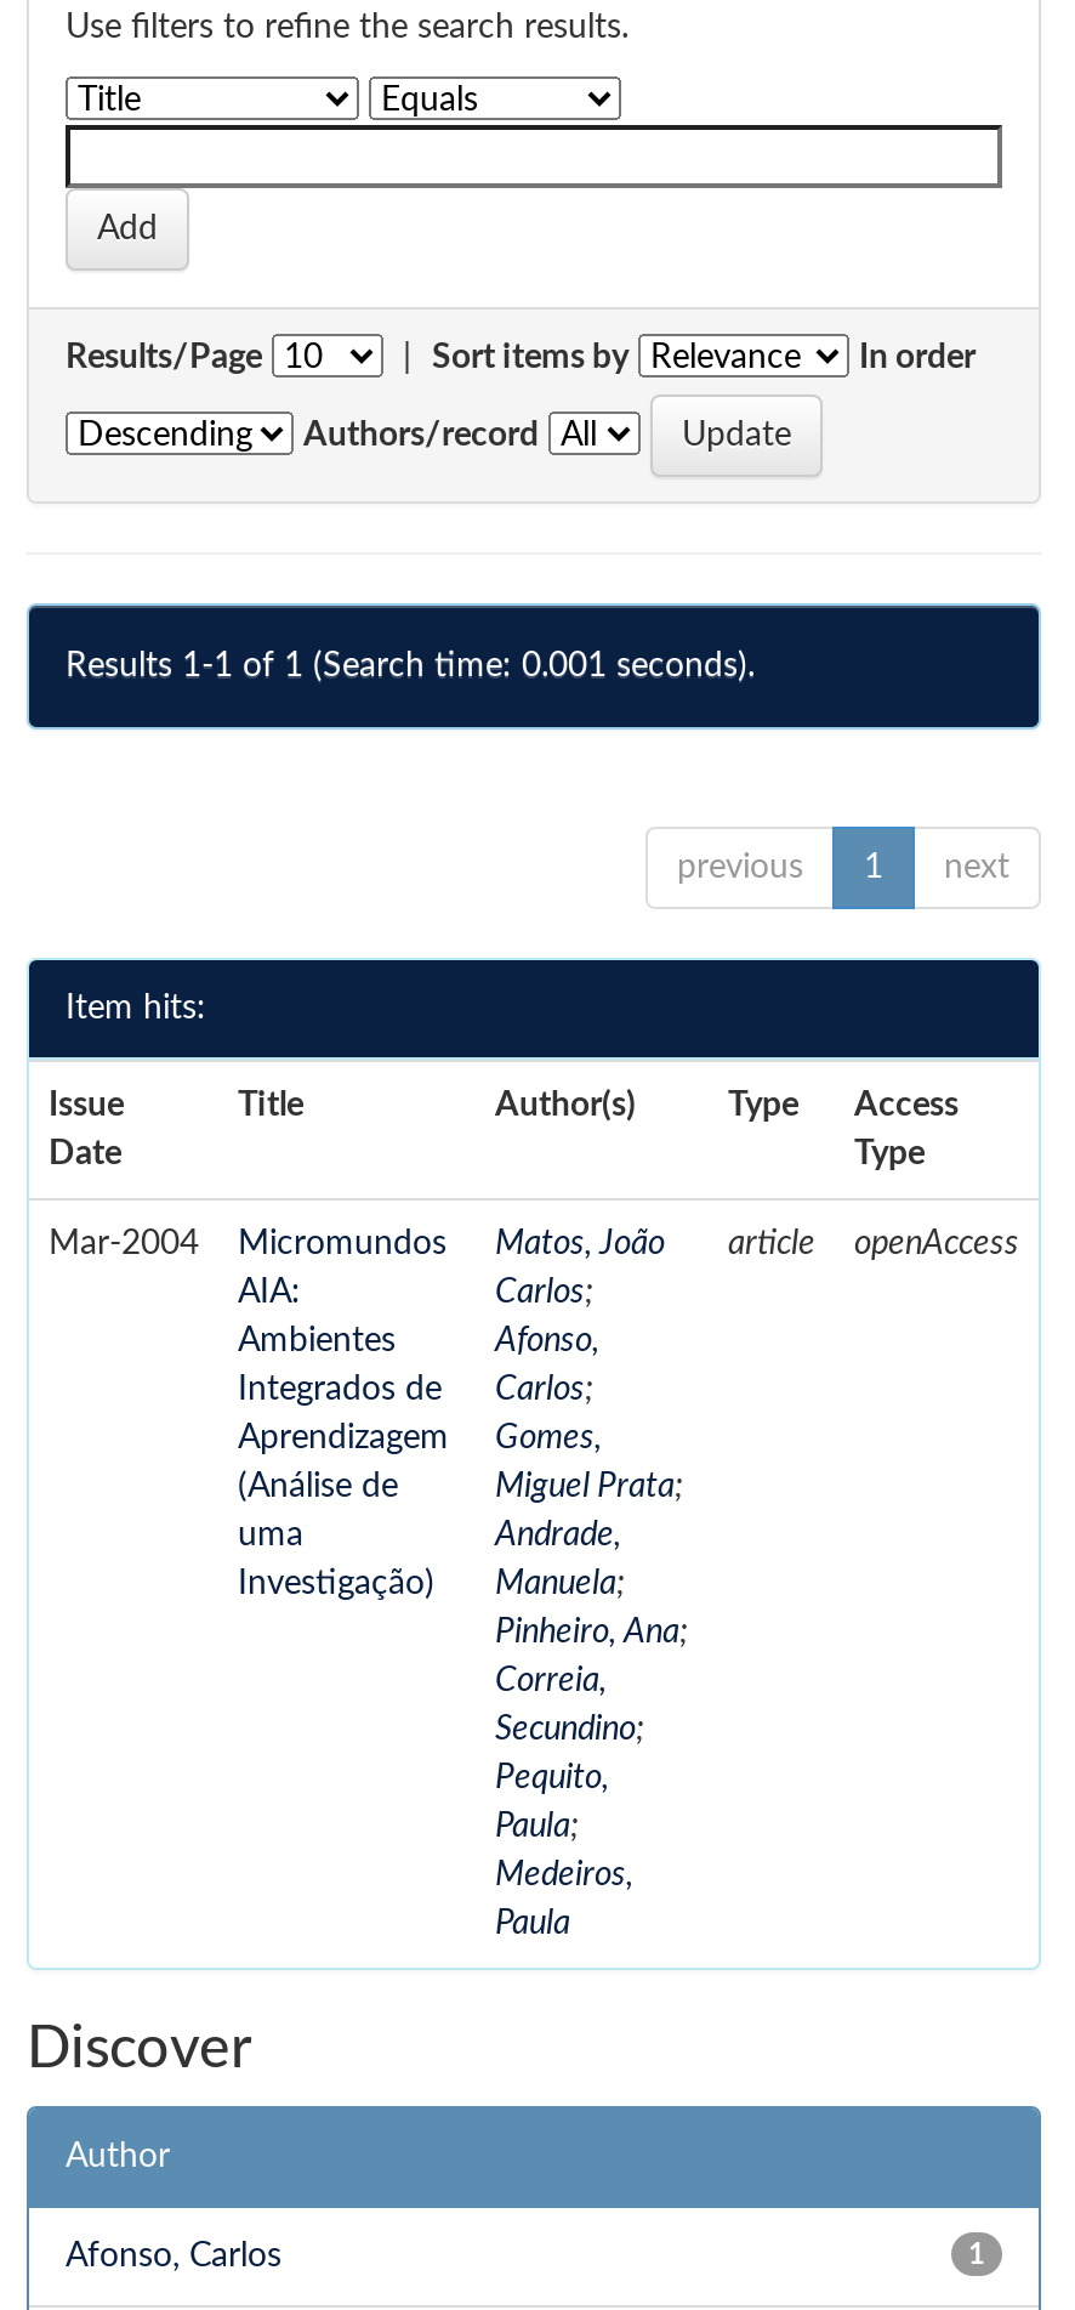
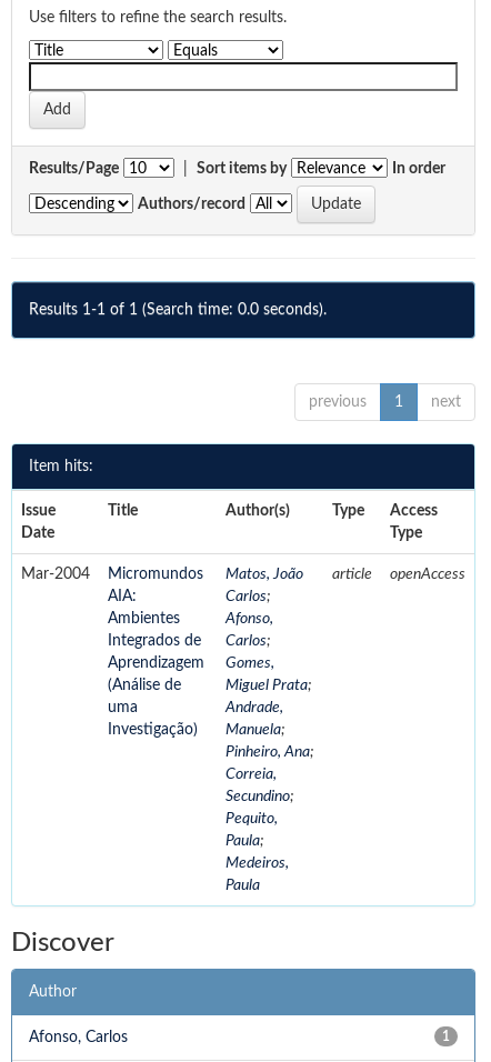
- Results 1-1 of 1 (Search time: 0.001 seconds).
+ Results 1-1 of 1 (Search time: 0.0 seconds).
